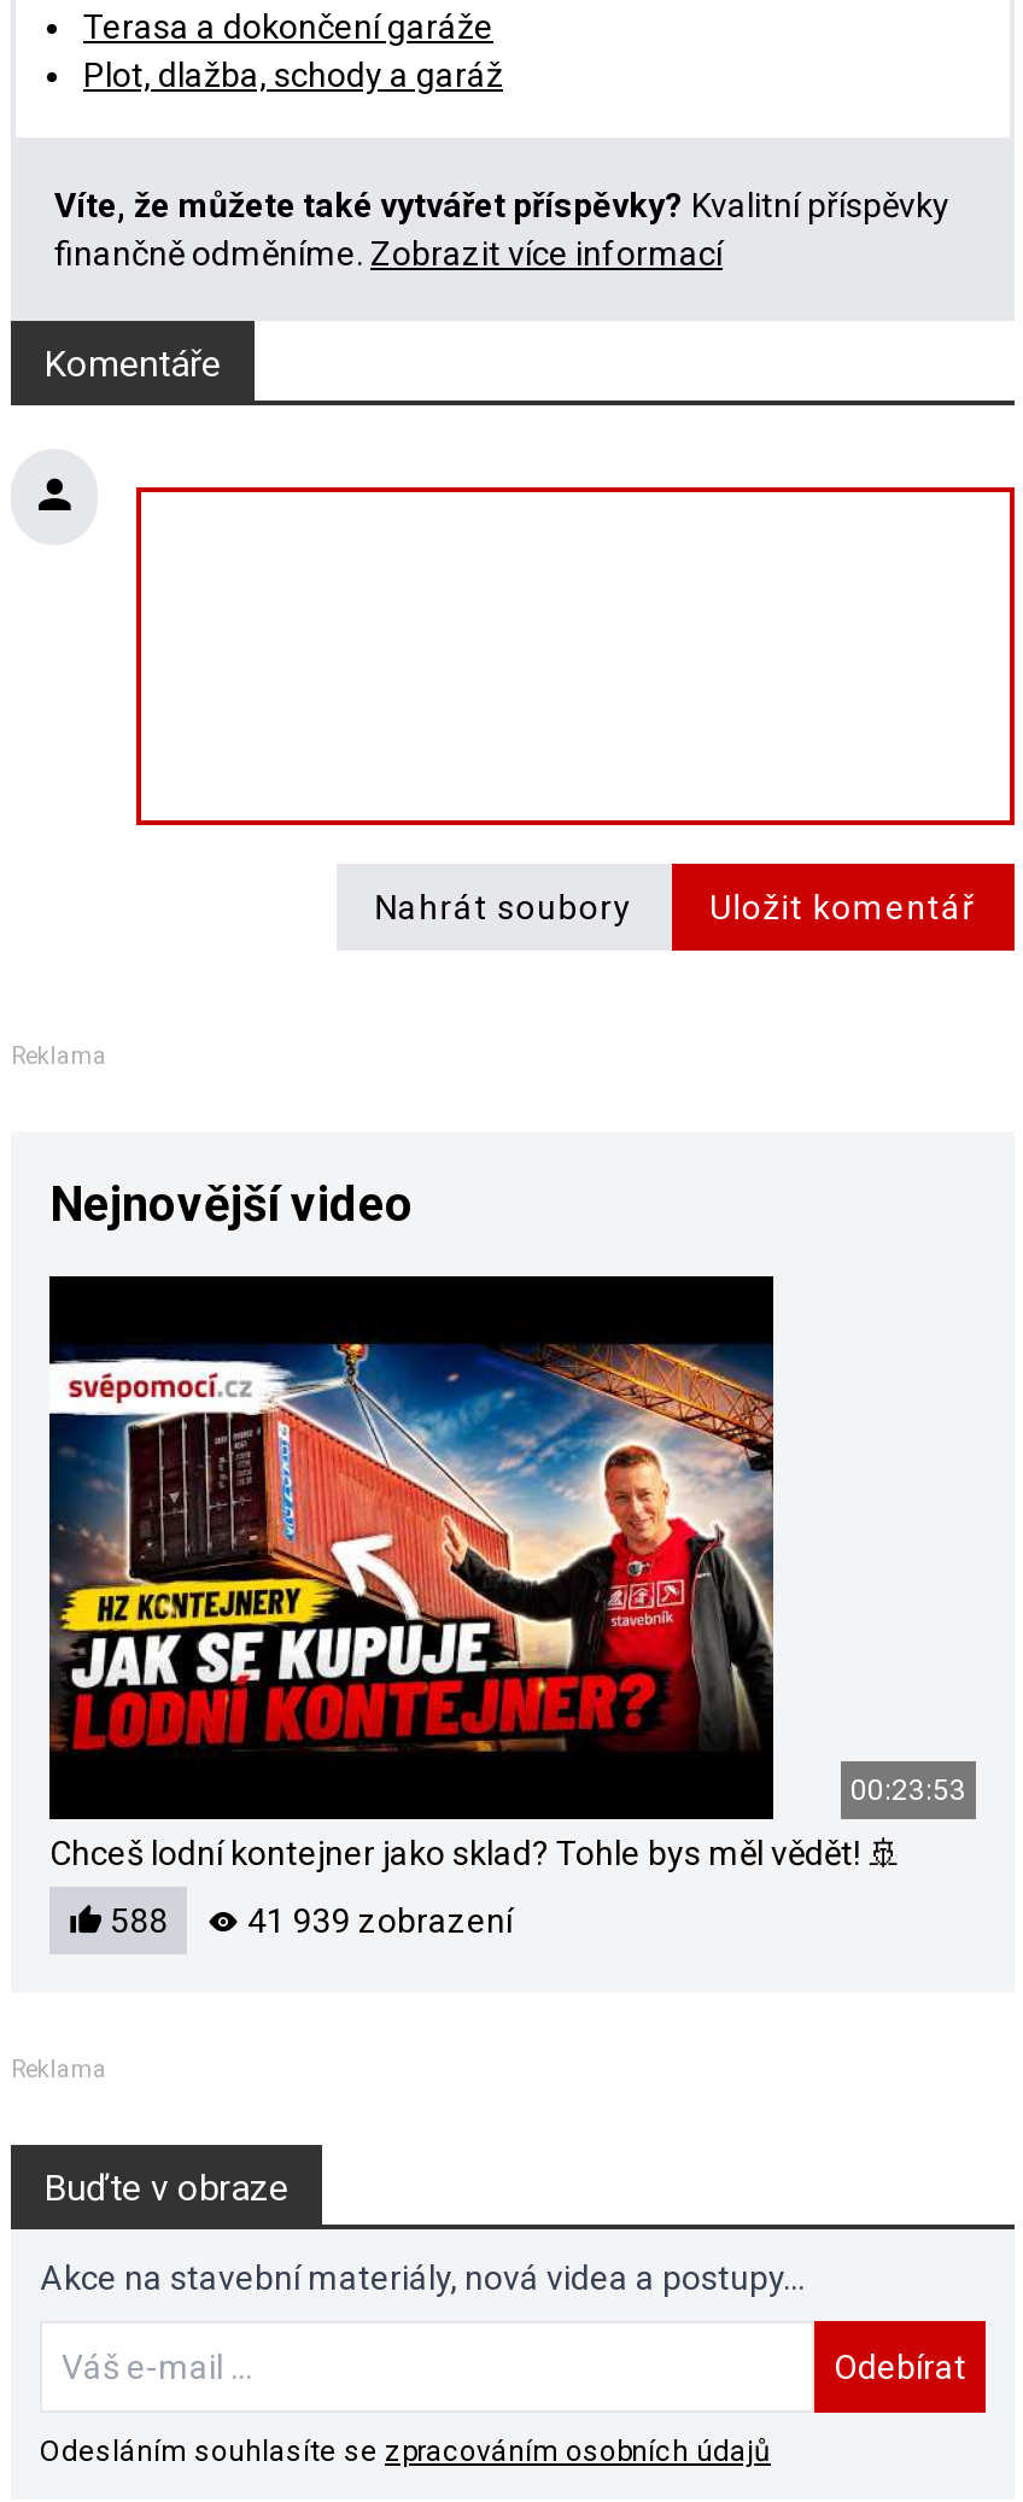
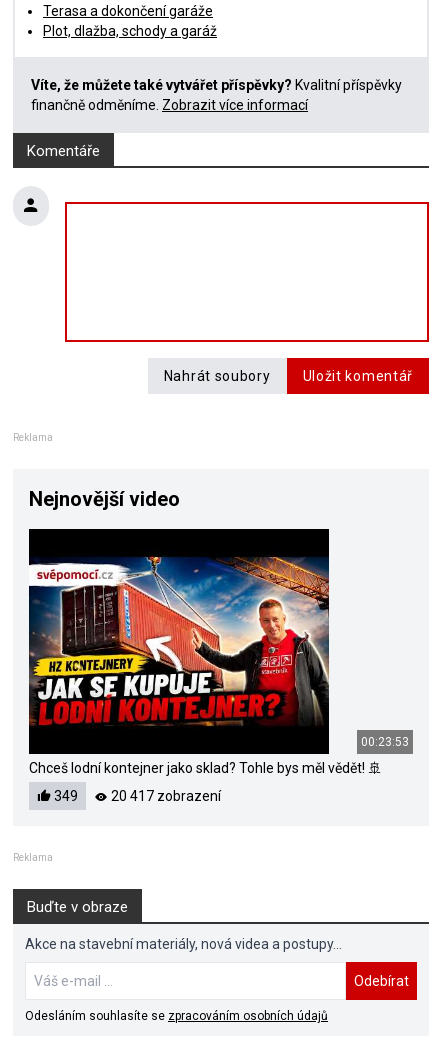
- 588
+ 349

- 41 939 zobrazení
+ 20 417 zobrazení
